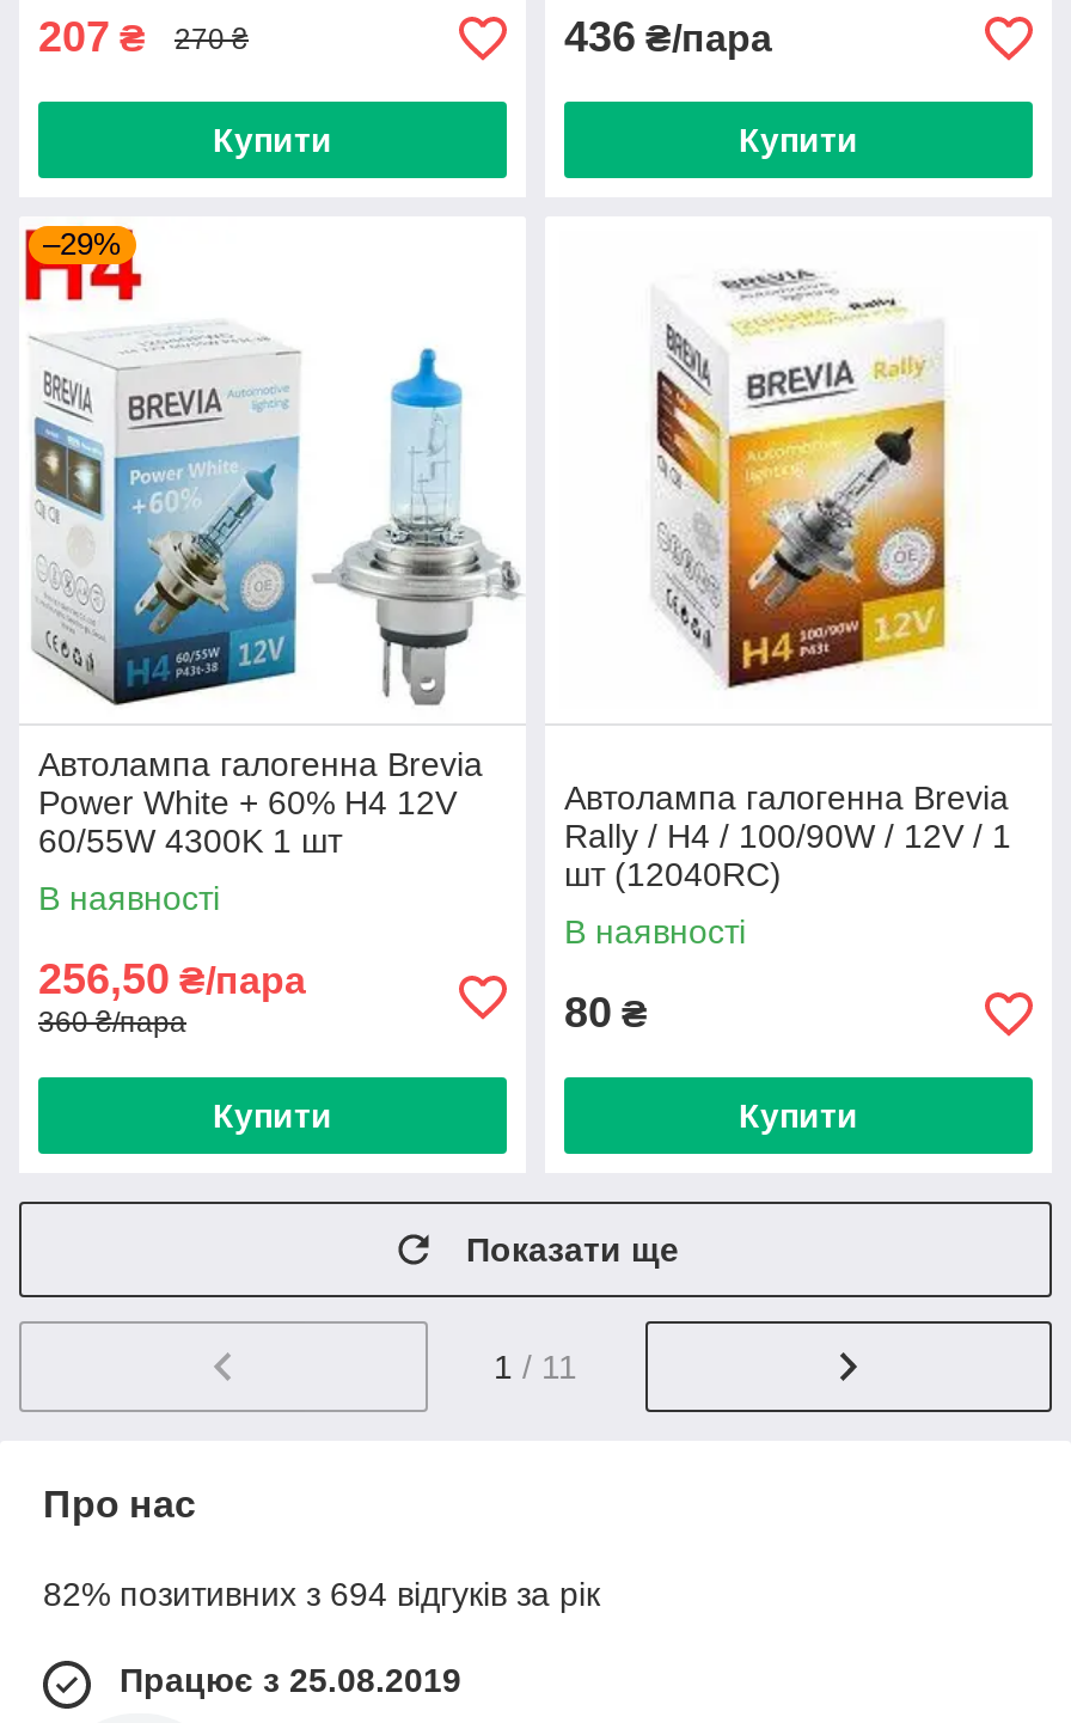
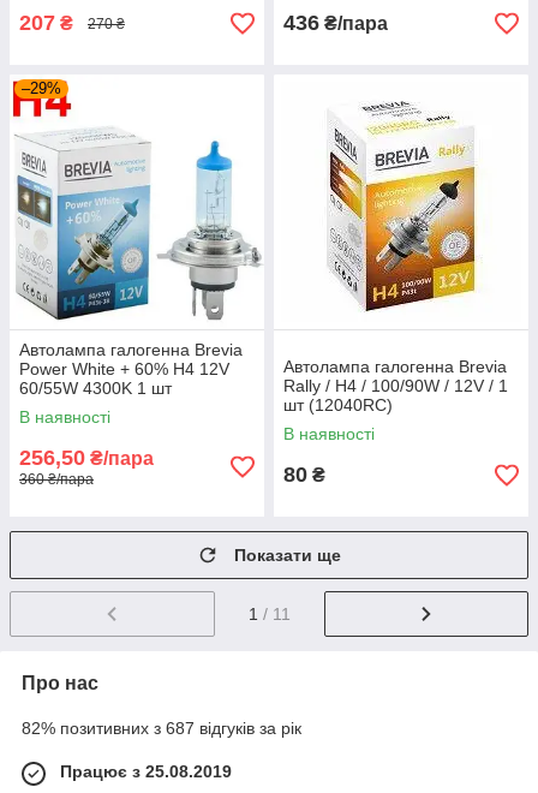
- Купити

- Купити

- Купити

- Купити

- 82% позитивних з 694 відгуків за рік
+ 82% позитивних з 687 відгуків за рік
